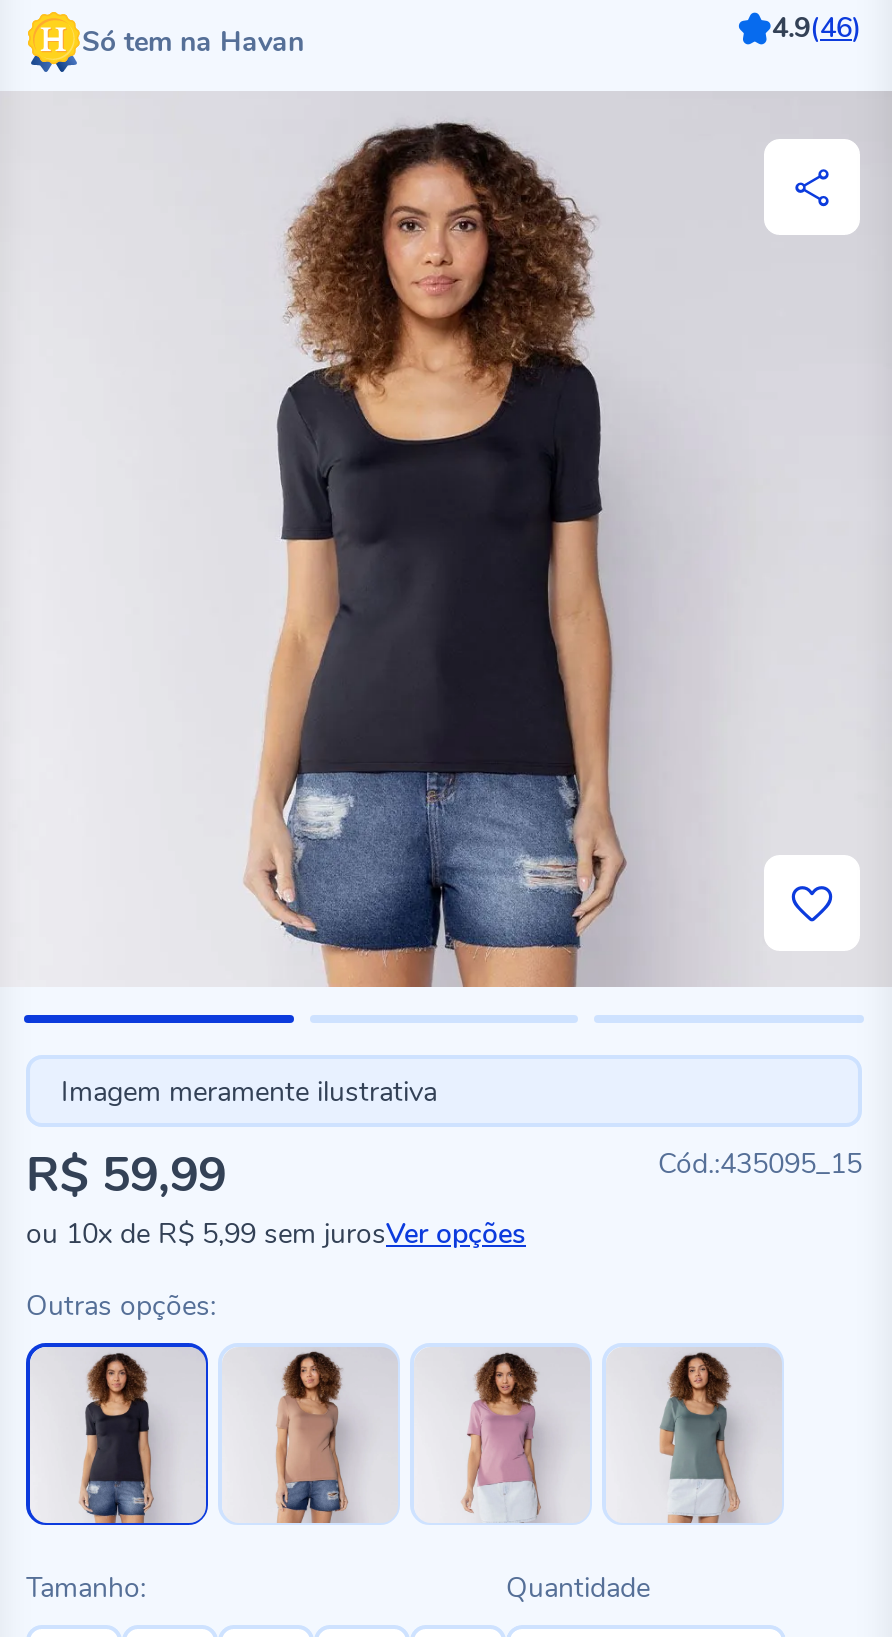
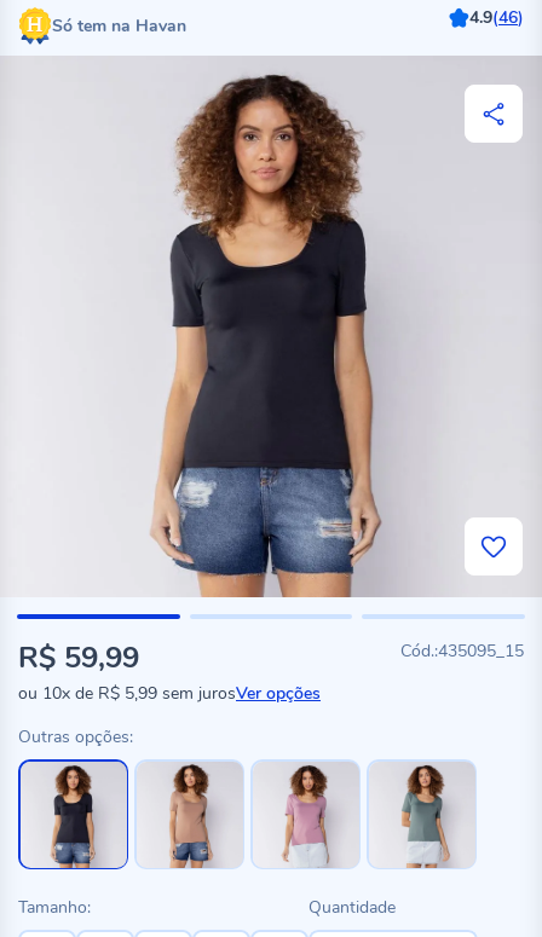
- Imagem meramente ilustrativa
